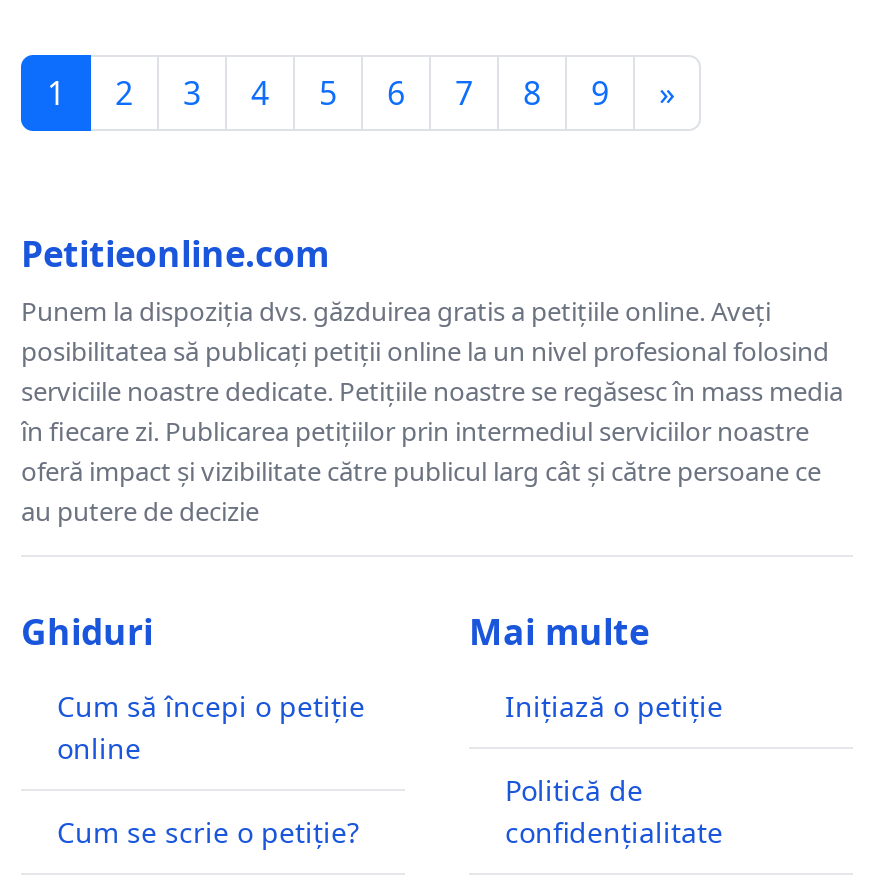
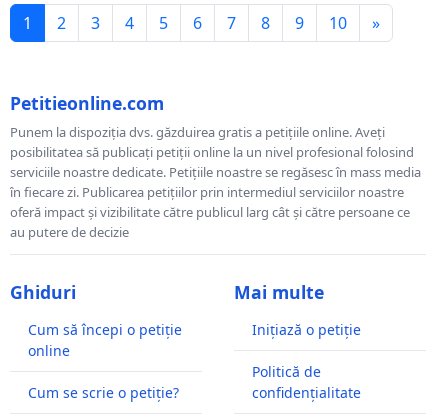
+ 10
